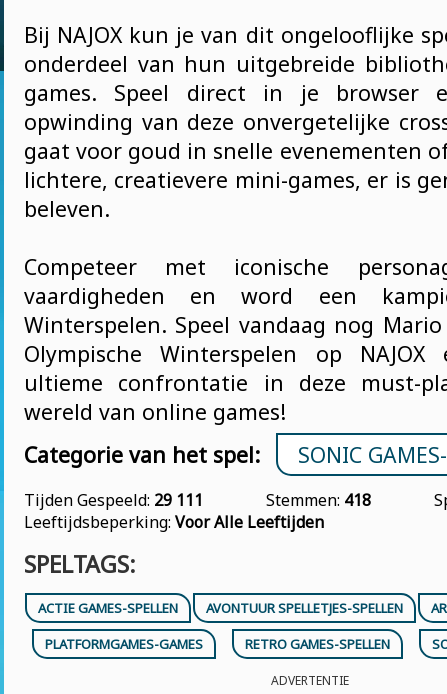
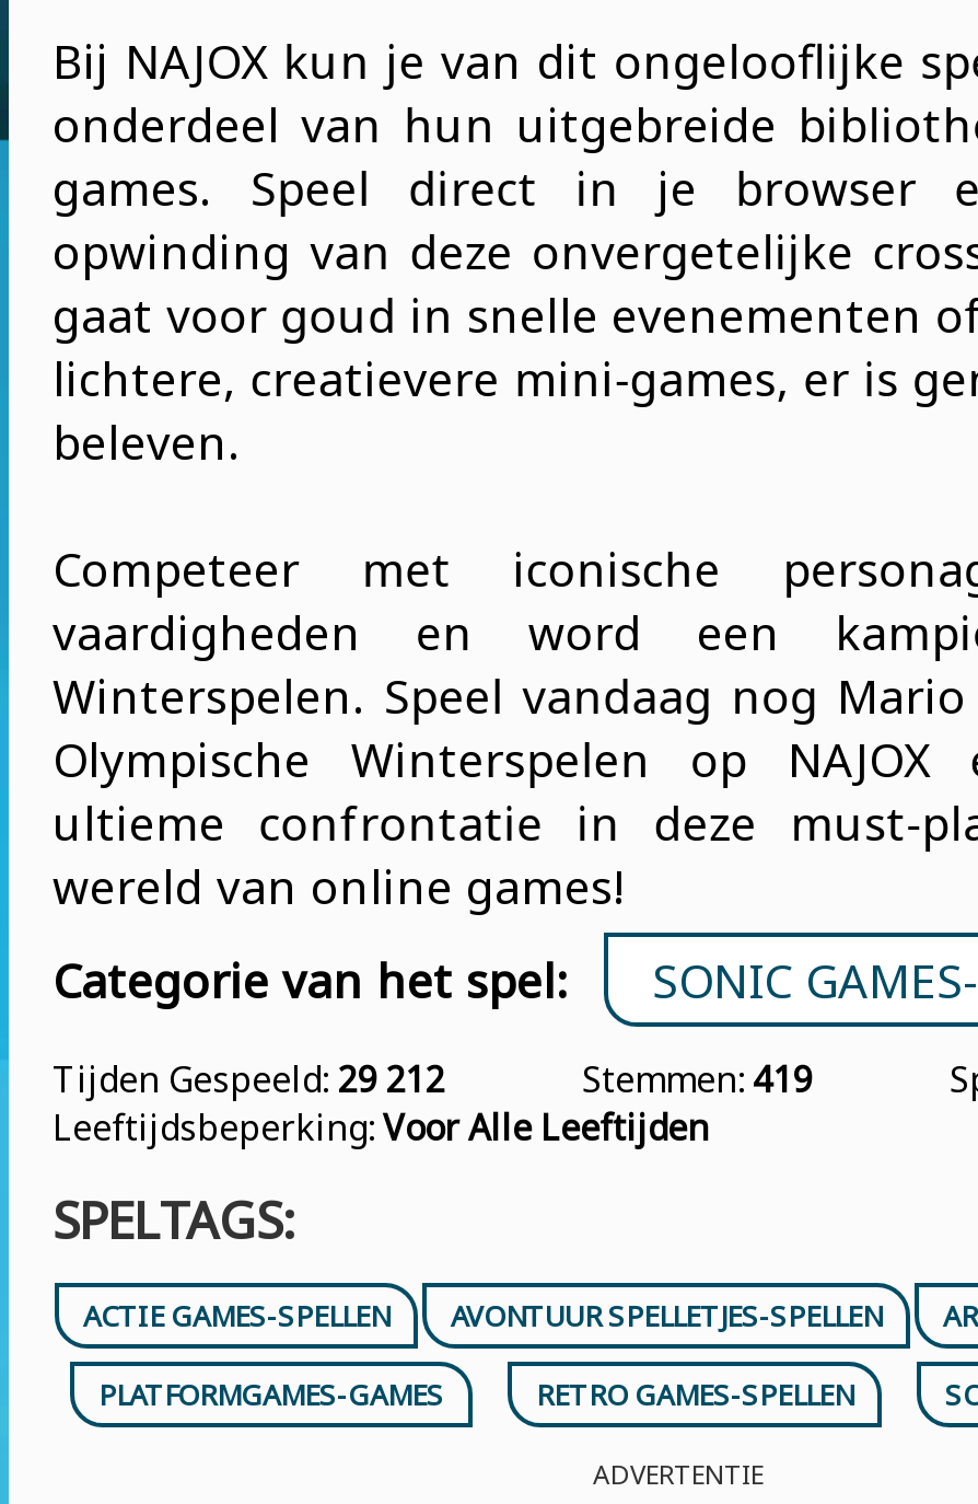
- Tijden Gespeeld: 29 111
+ Tijden Gespeeld: 29 212

- Stemmen: 418
+ Stemmen: 419
